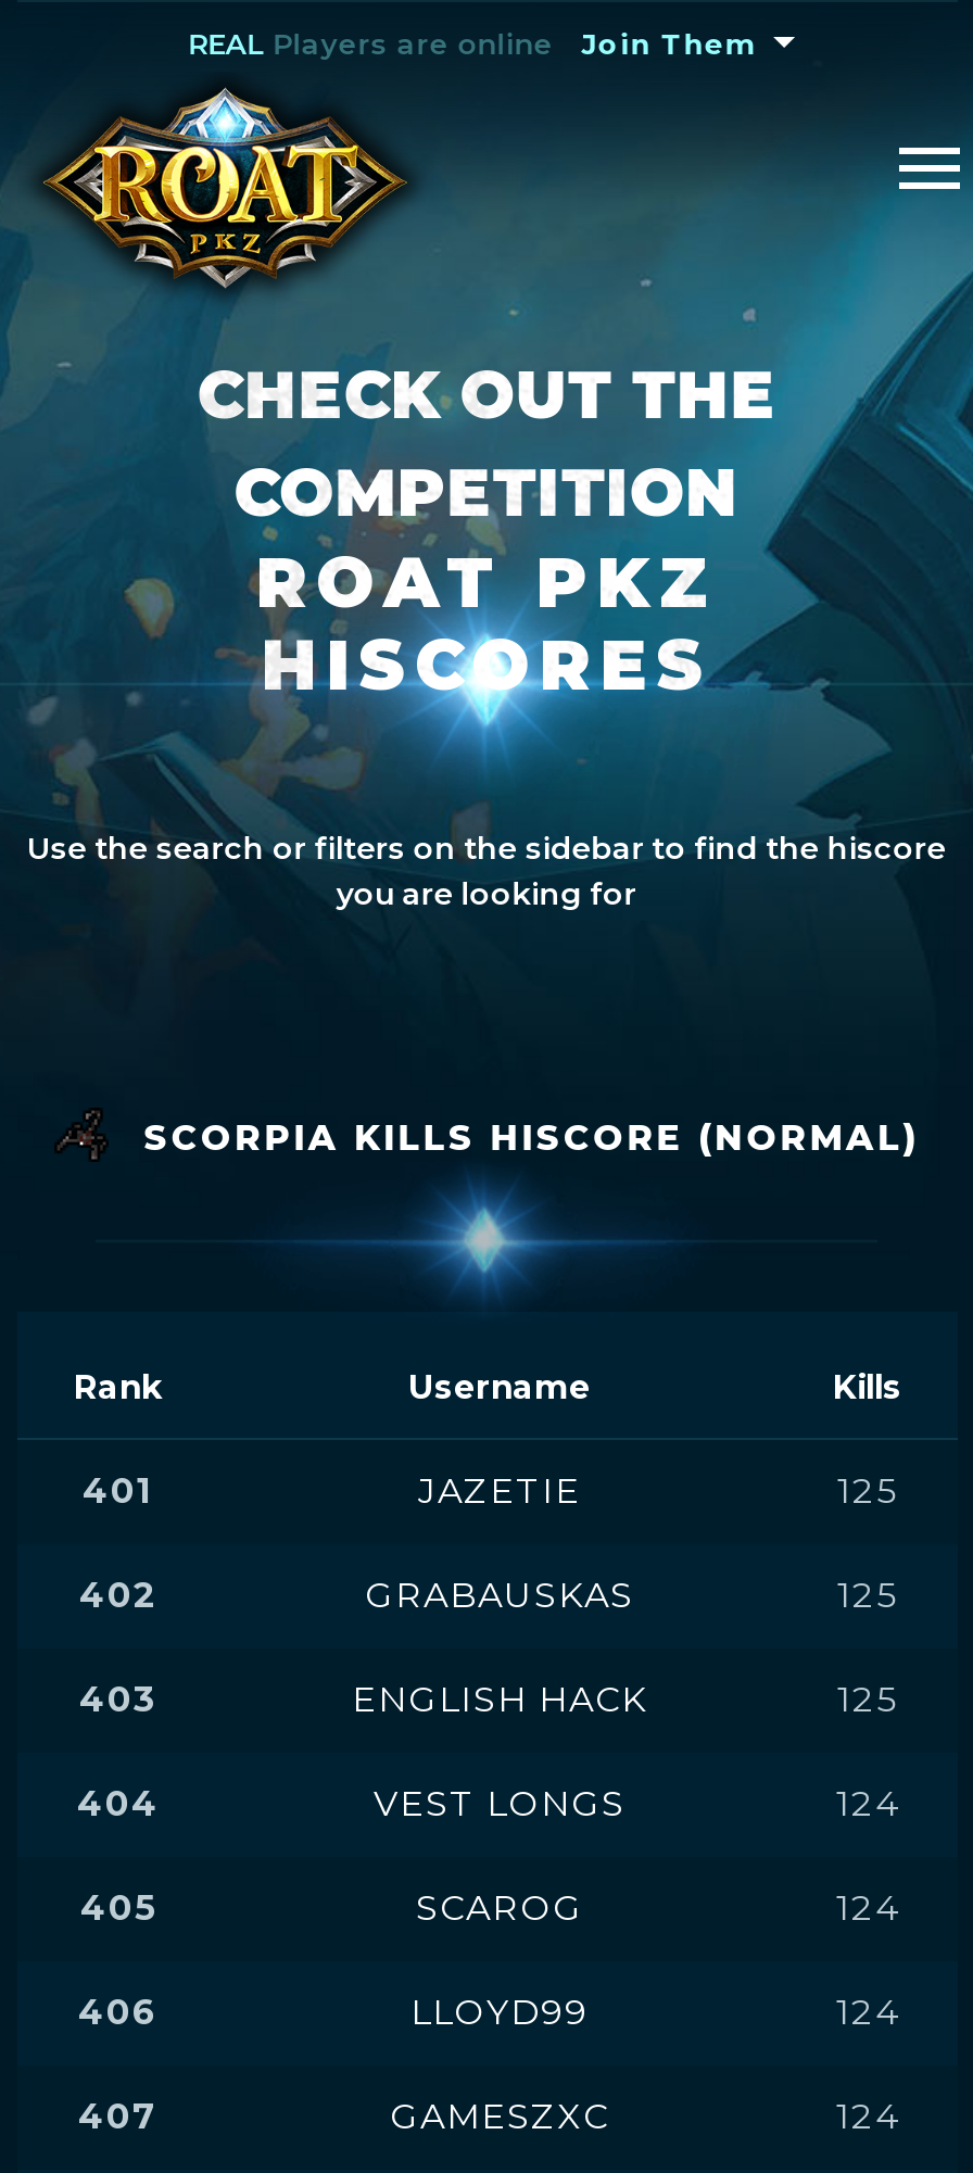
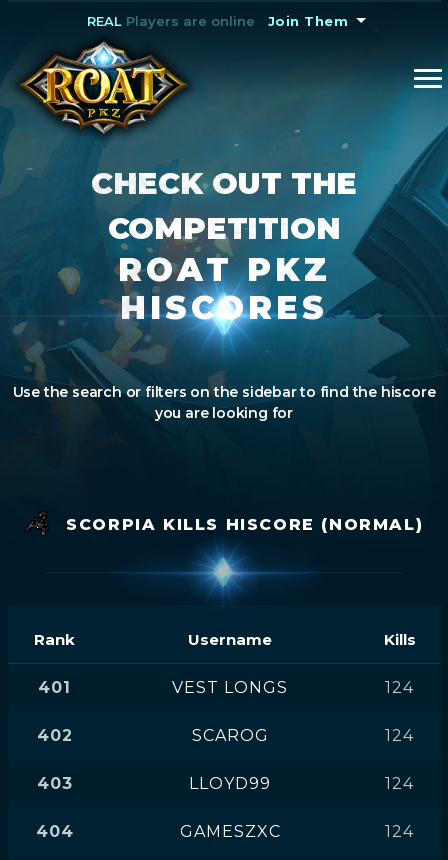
- JAZETIE
- 125
- 402
- GRABAUSKAS
- 125
- 403
- ENGLISH HACK
- 125
- 404

- 405
+ 402

- 406
+ 403

- 407
+ 404
